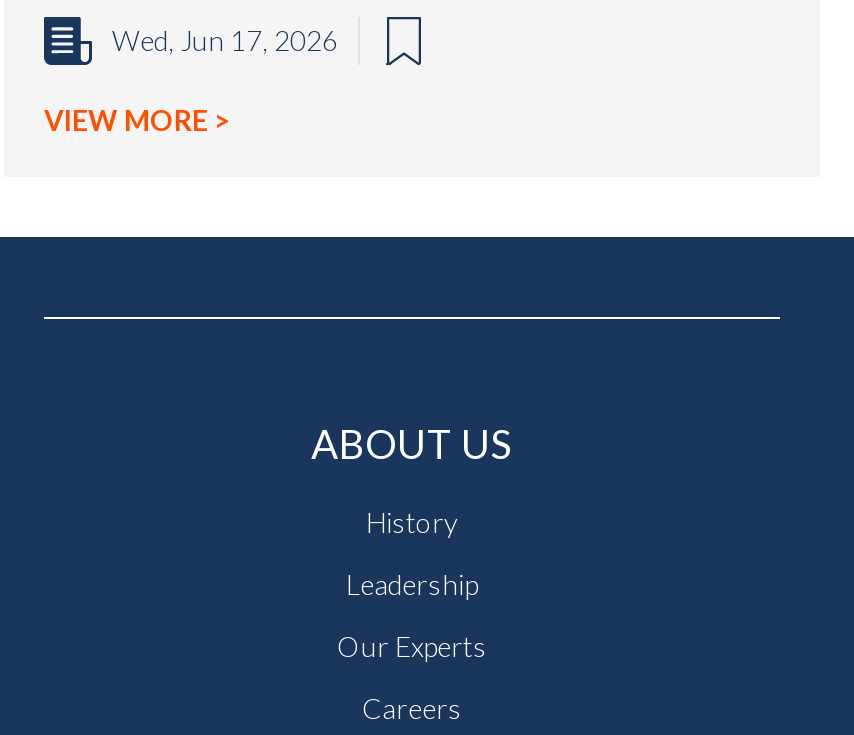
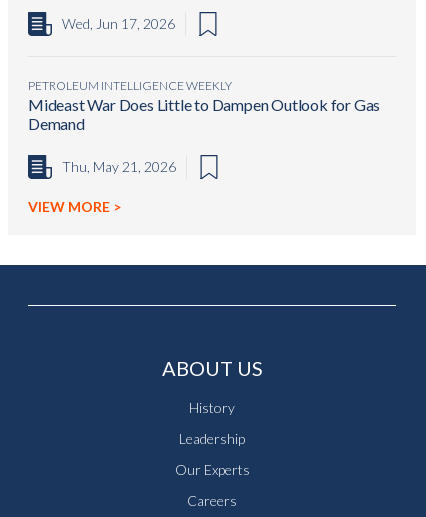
+ PETROLEUM INTELLIGENCE WEEKLY
+ Mideast War Does Little to Dampen Outlook for Gas
+ Demand
+ Thu, May 21, 2026
